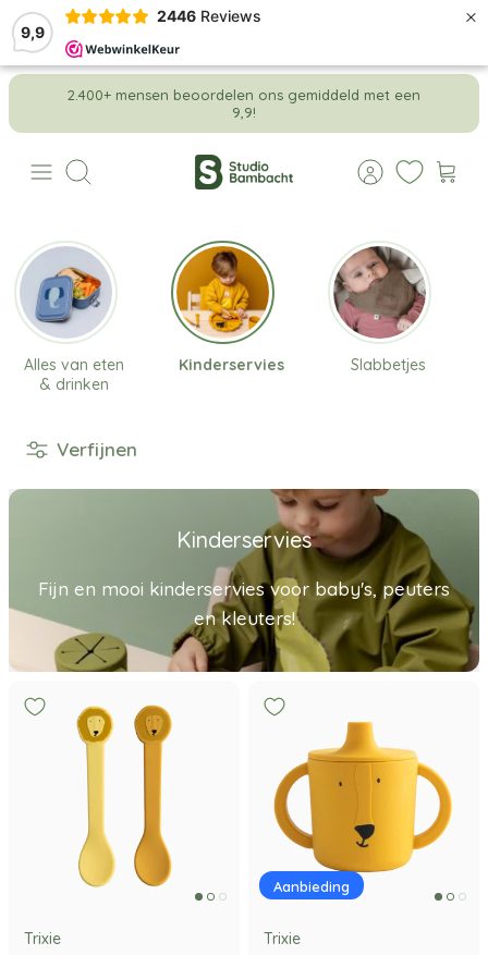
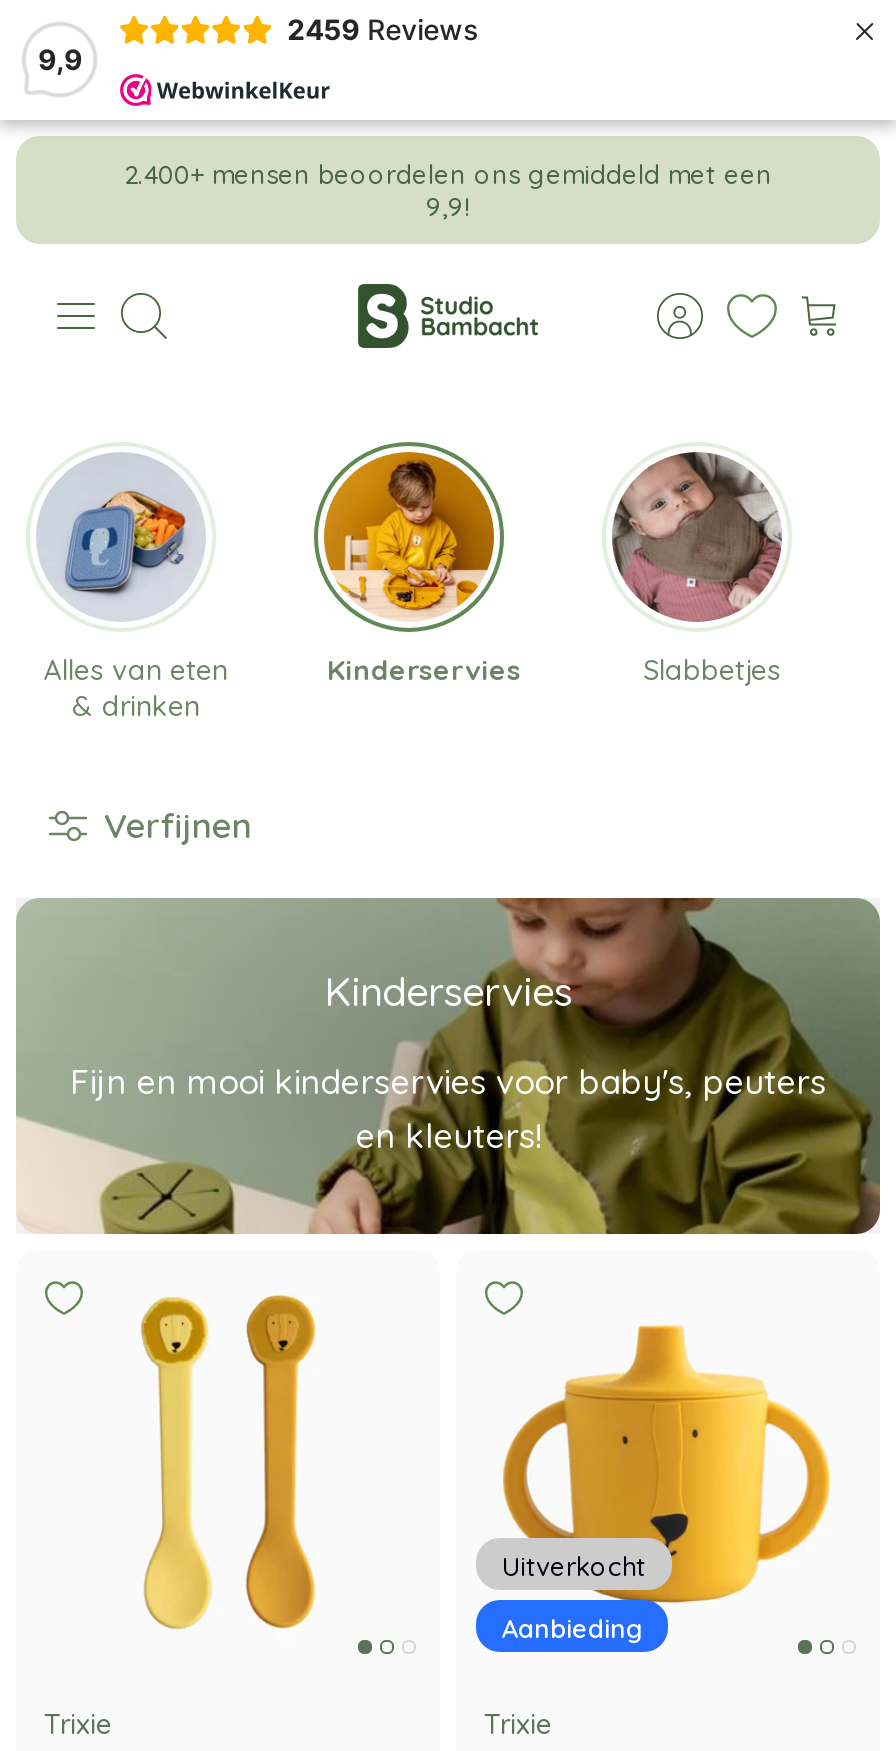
- 2446 Reviews
+ 2459 Reviews

+ Uitverkocht
